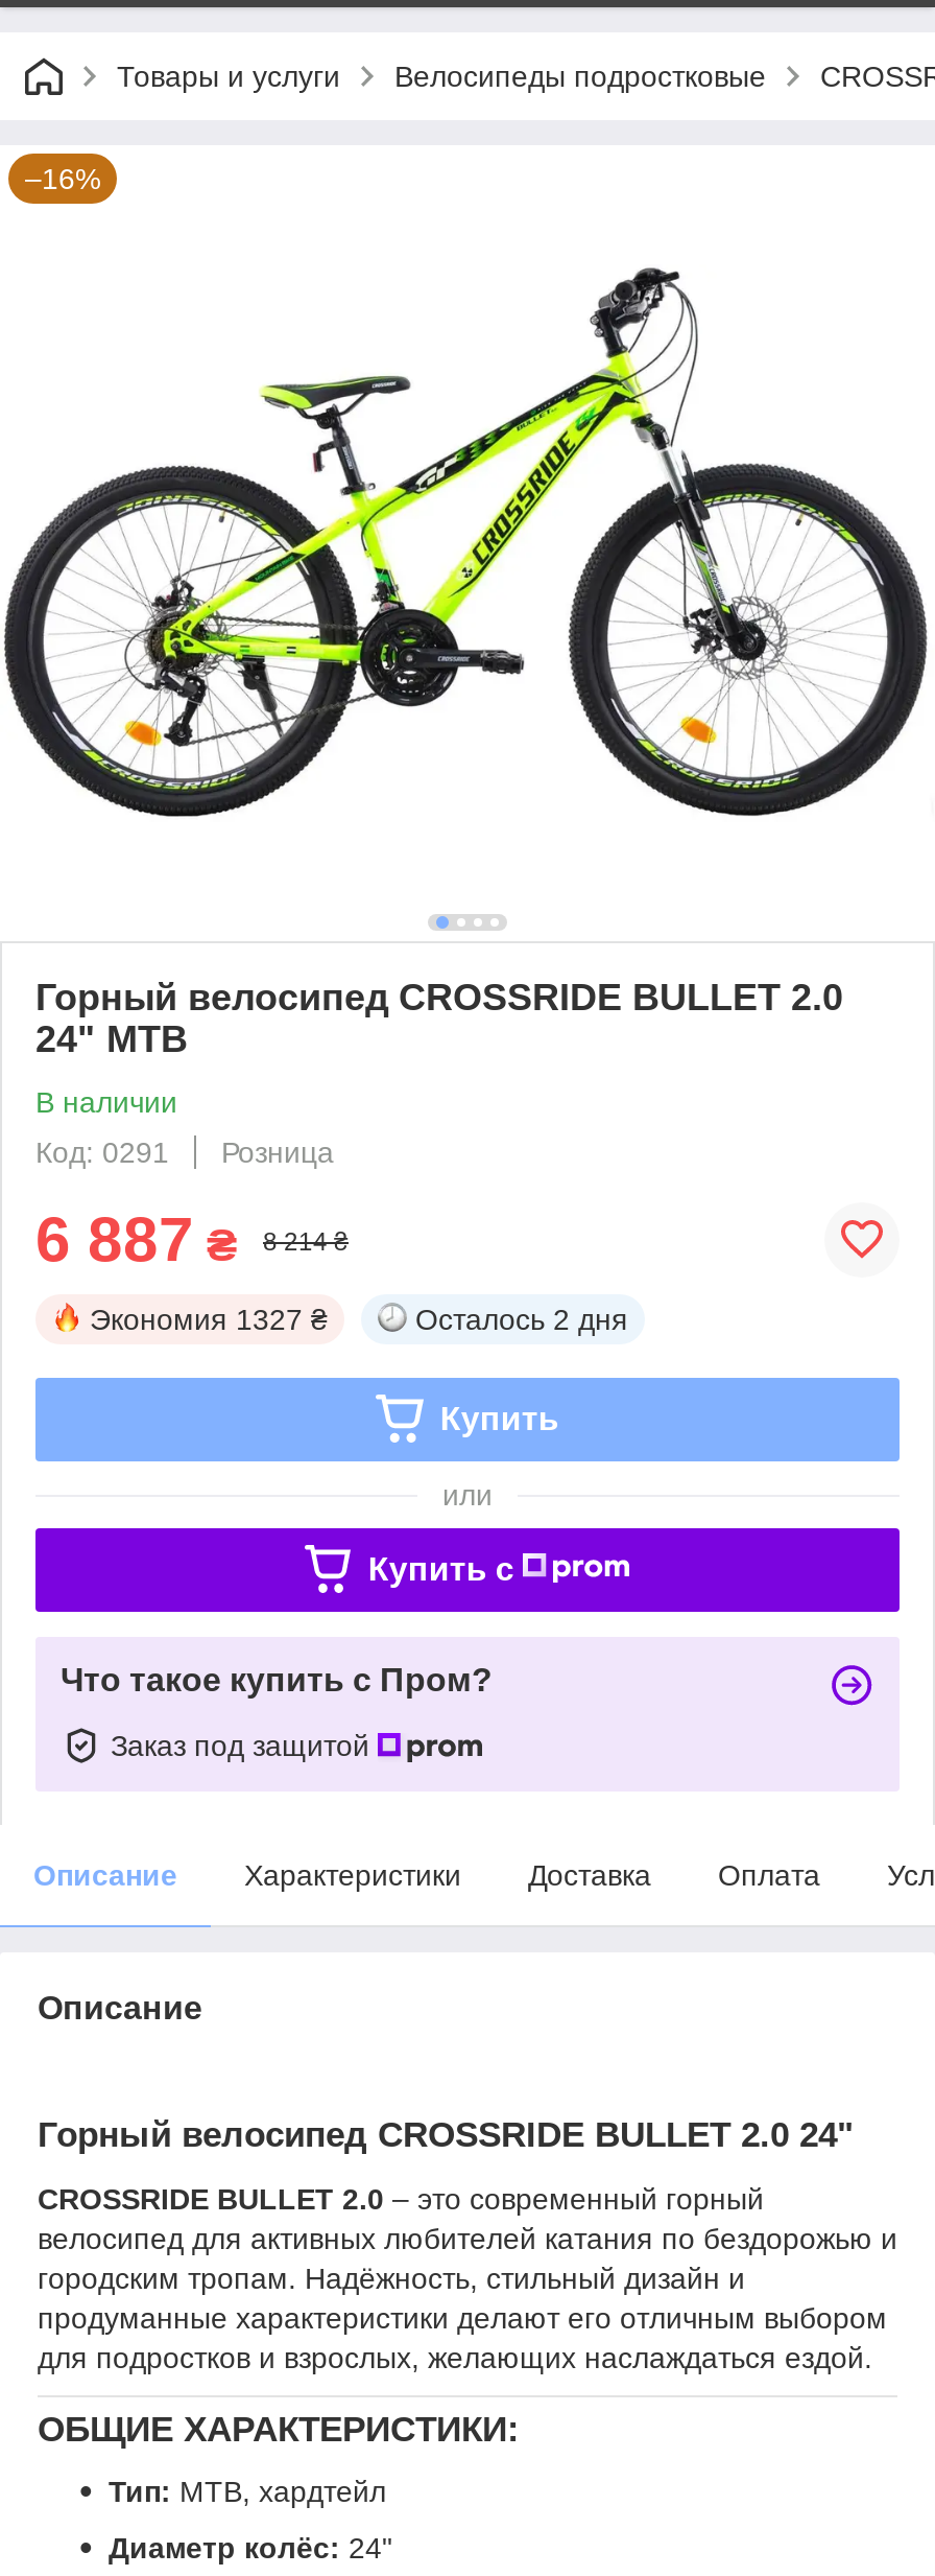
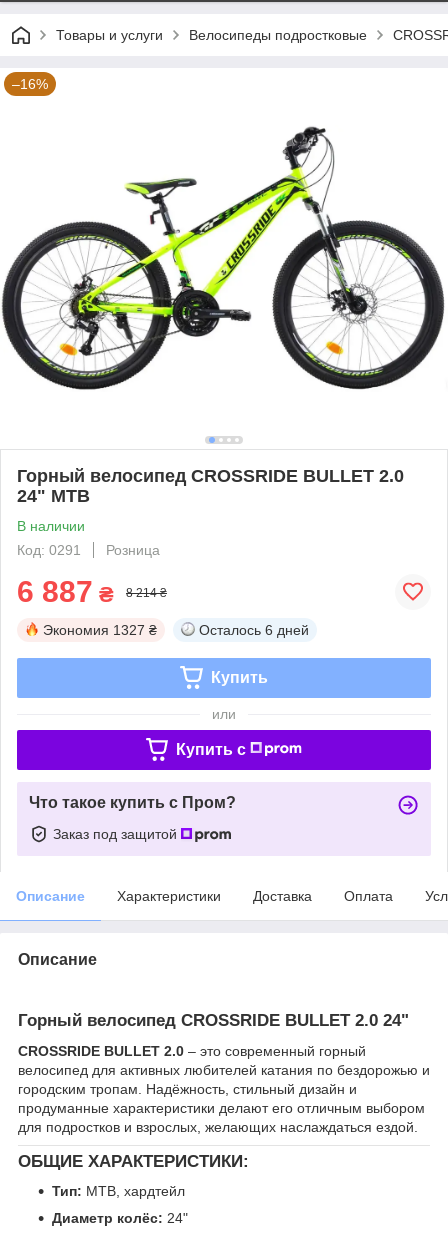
- Осталось 2 дня
+ Осталось 6 дней
